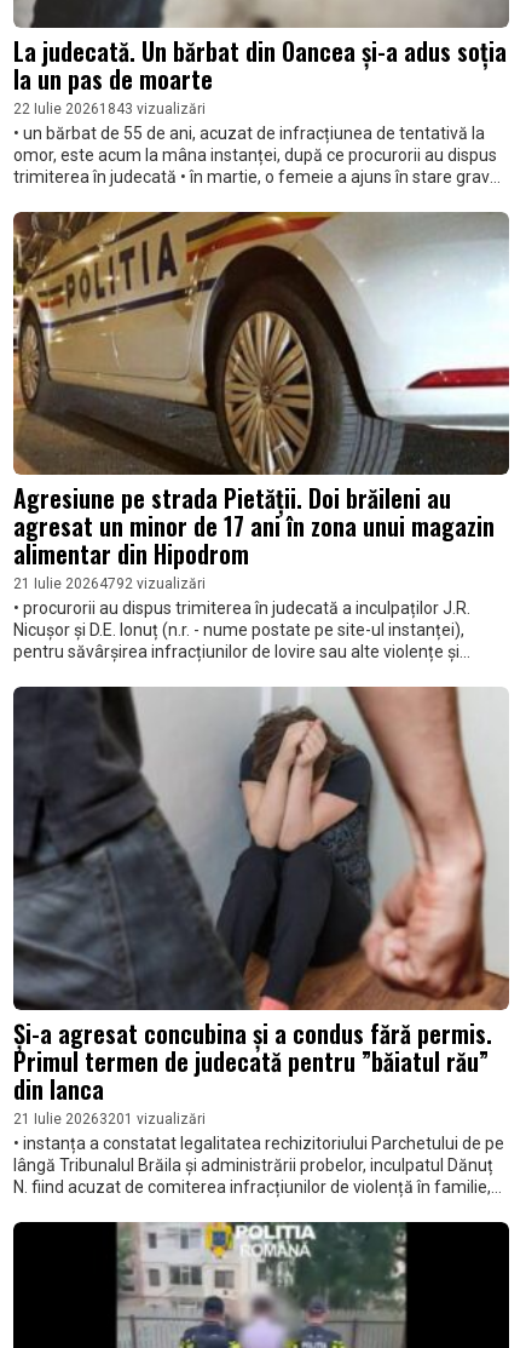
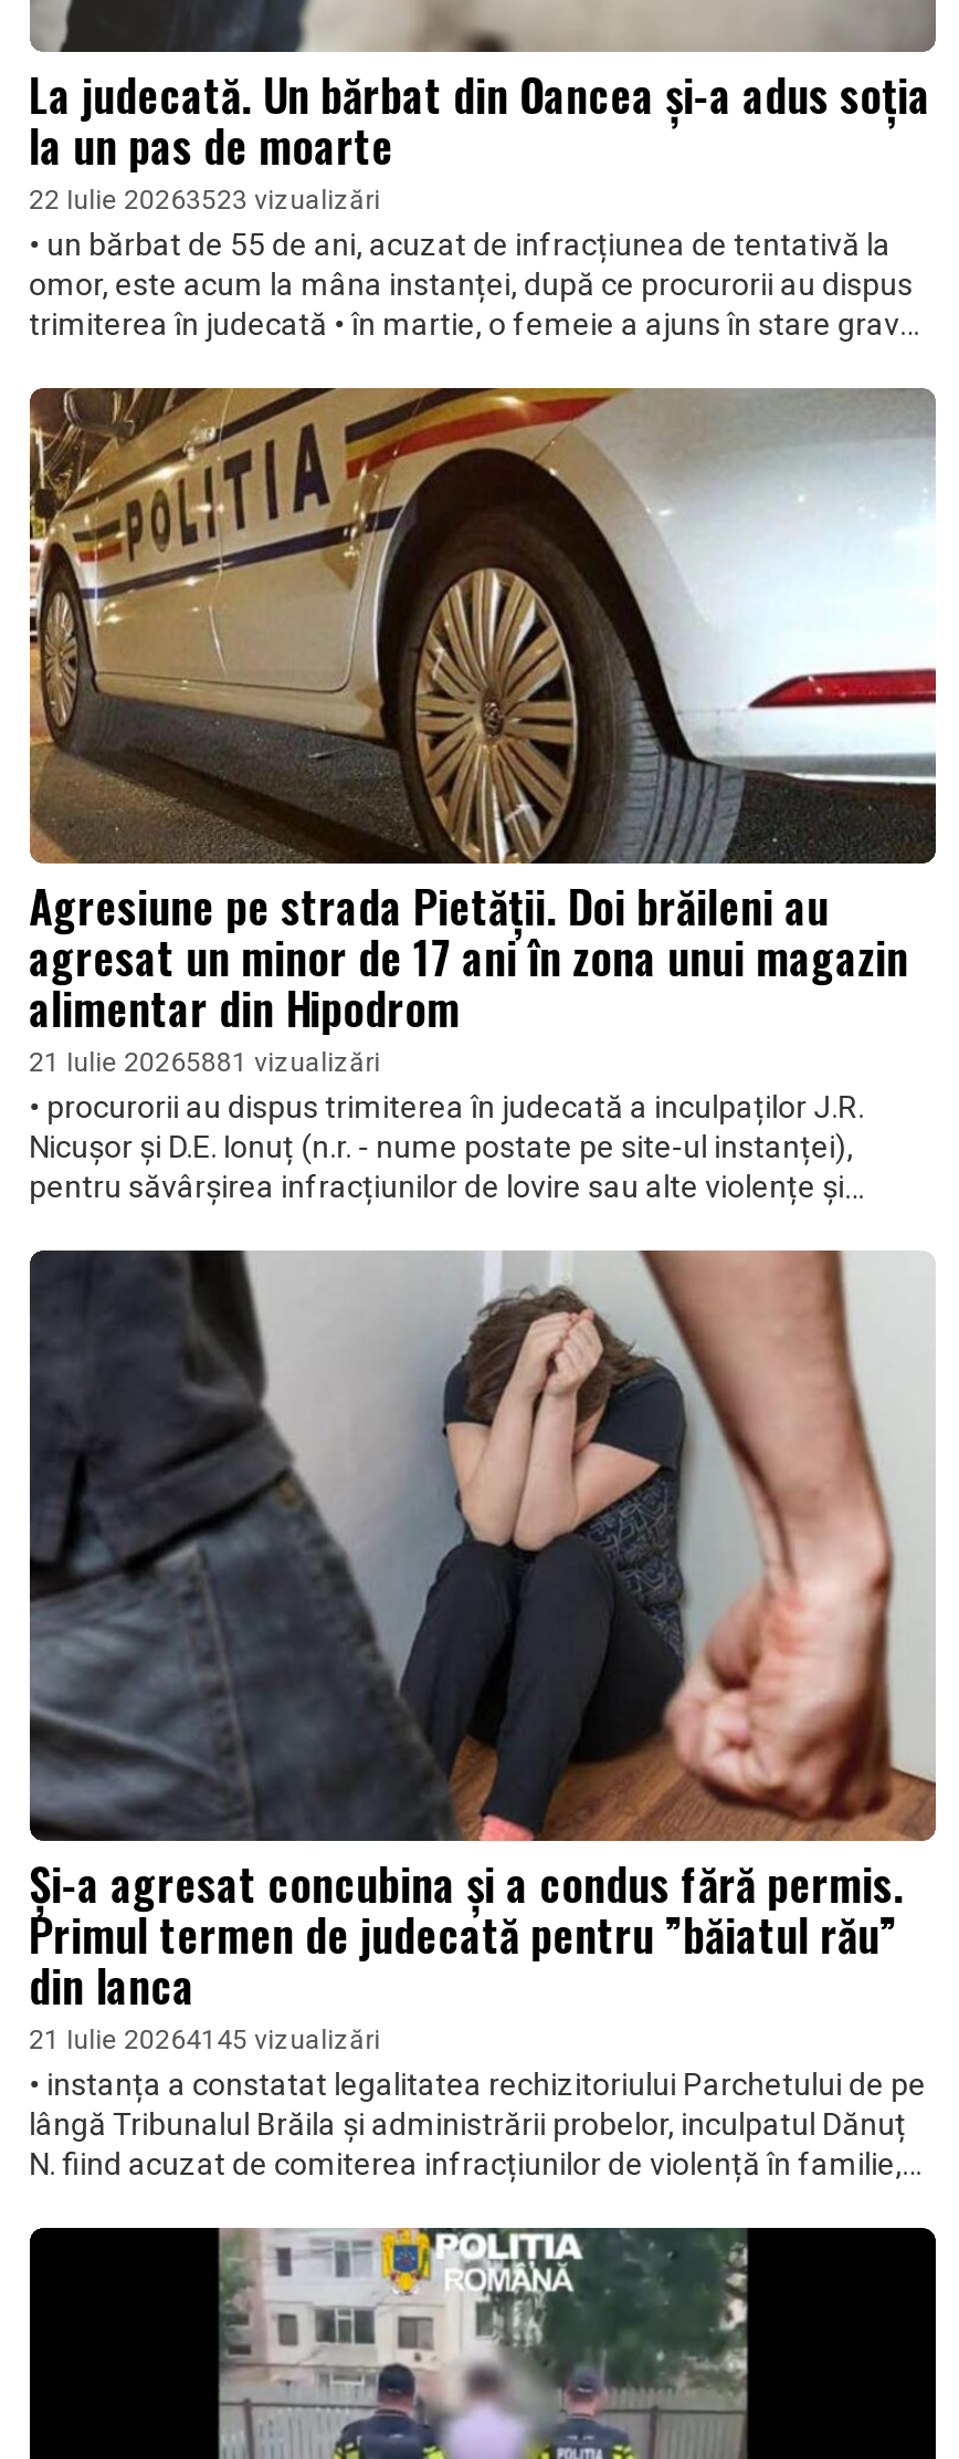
- 22 Iulie 20261843 vizualizări
+ 22 Iulie 20263523 vizualizări

- 21 Iulie 20264792 vizualizări
+ 21 Iulie 20265881 vizualizări

- 21 Iulie 20263201 vizualizări
+ 21 Iulie 20264145 vizualizări
